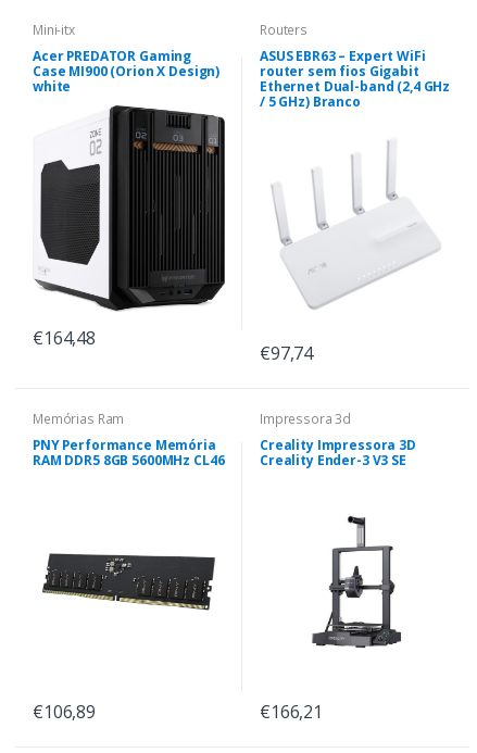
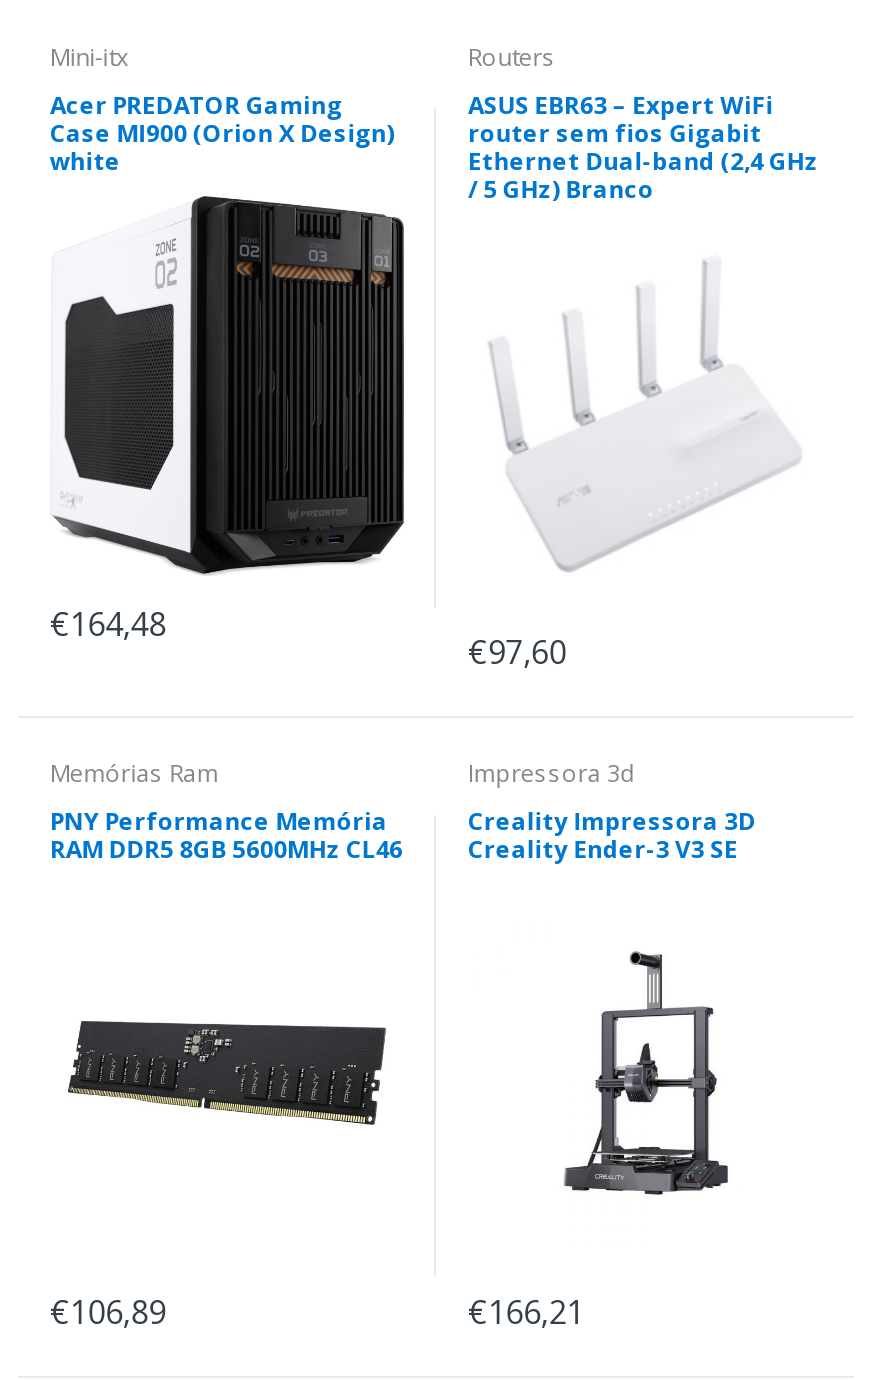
- €97,74
+ €97,60
